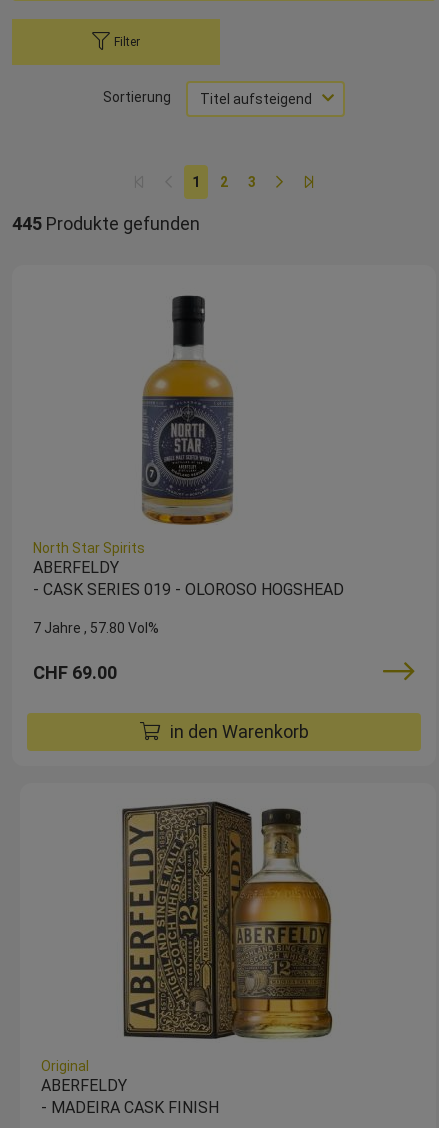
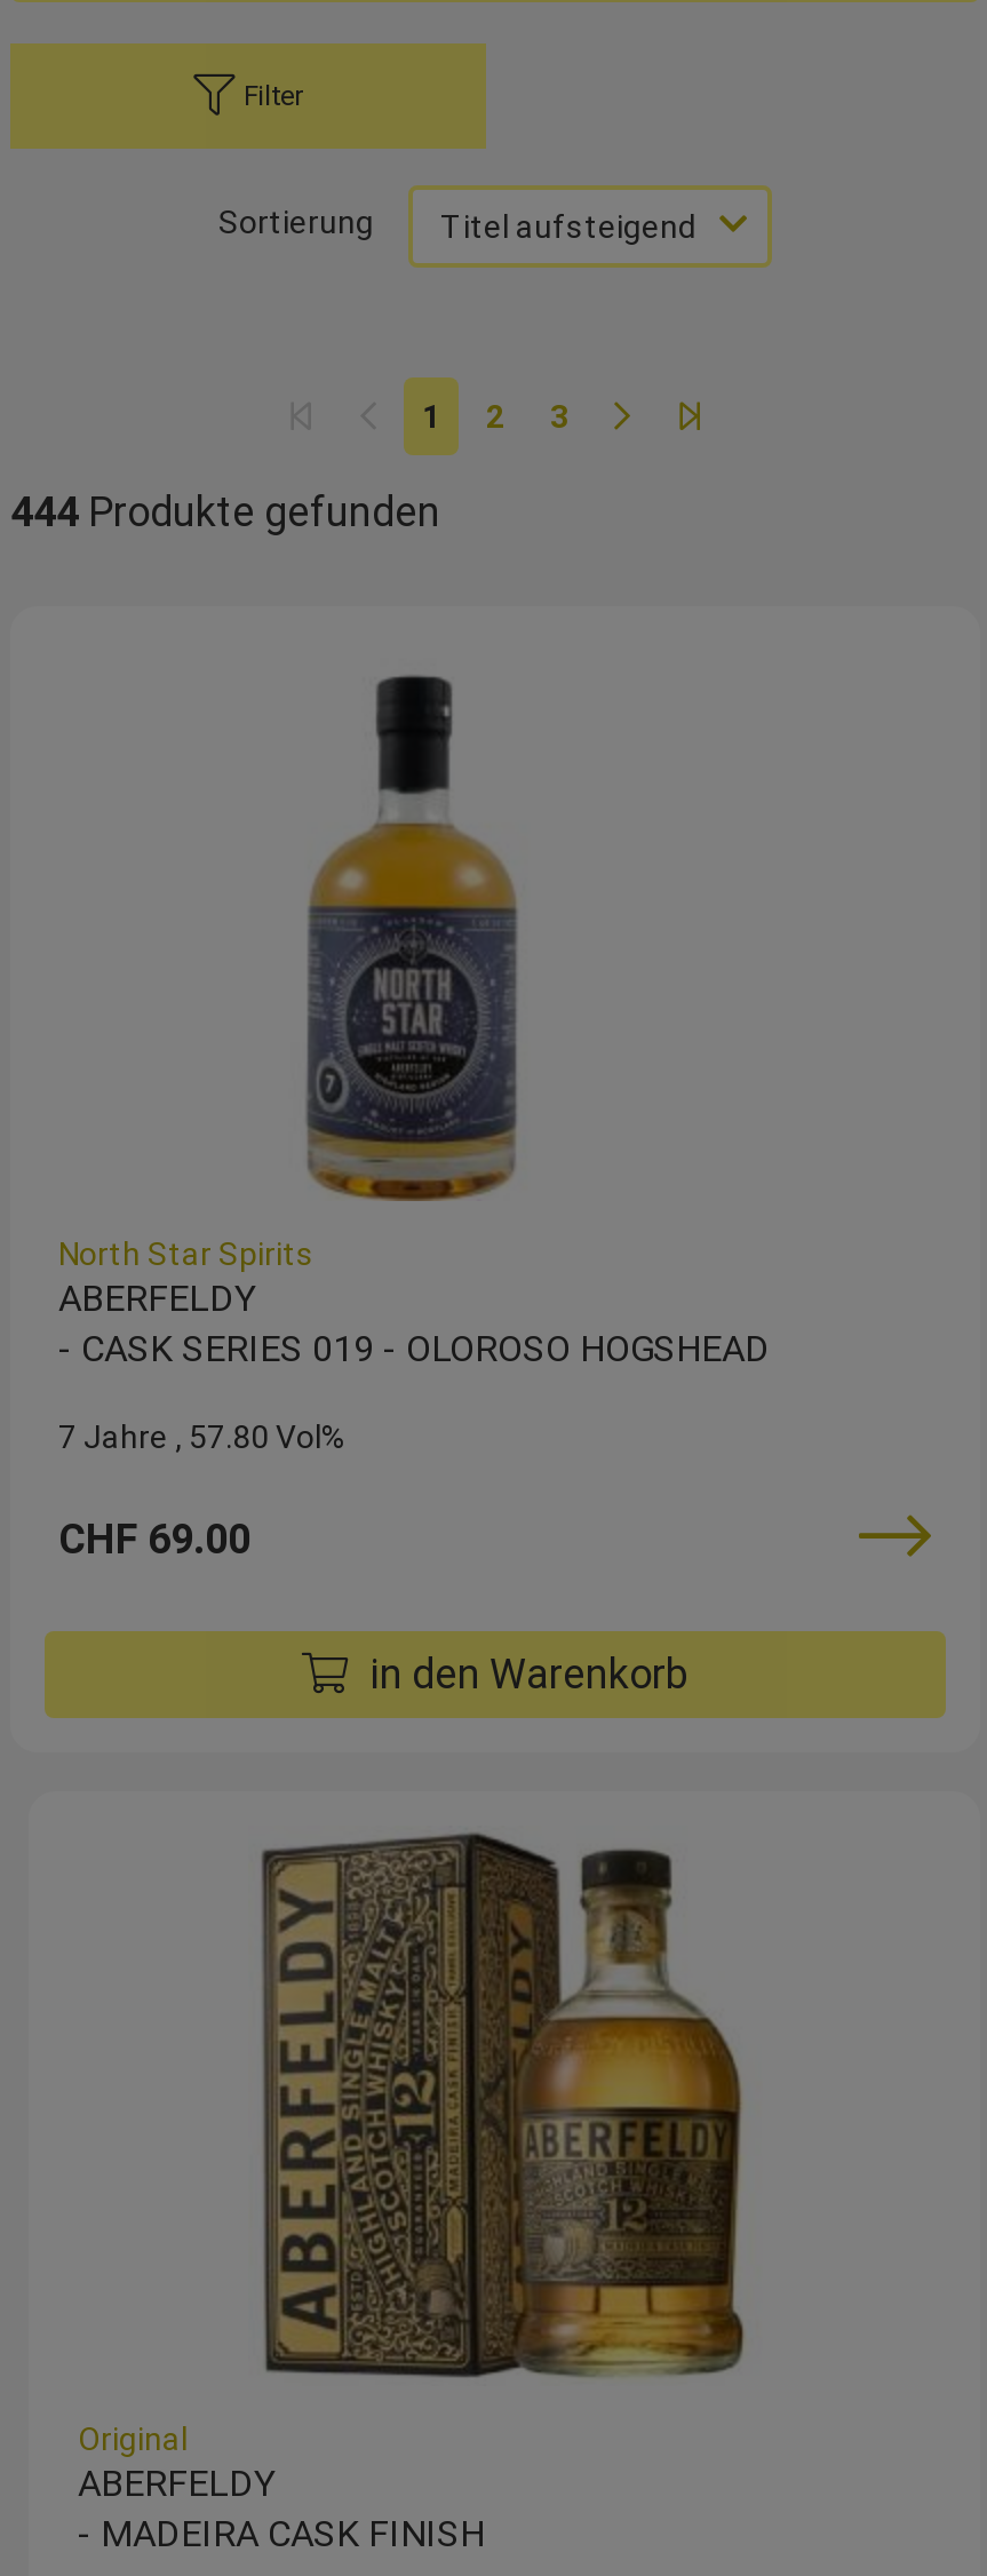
- 445 Produkte gefunden
+ 444 Produkte gefunden
